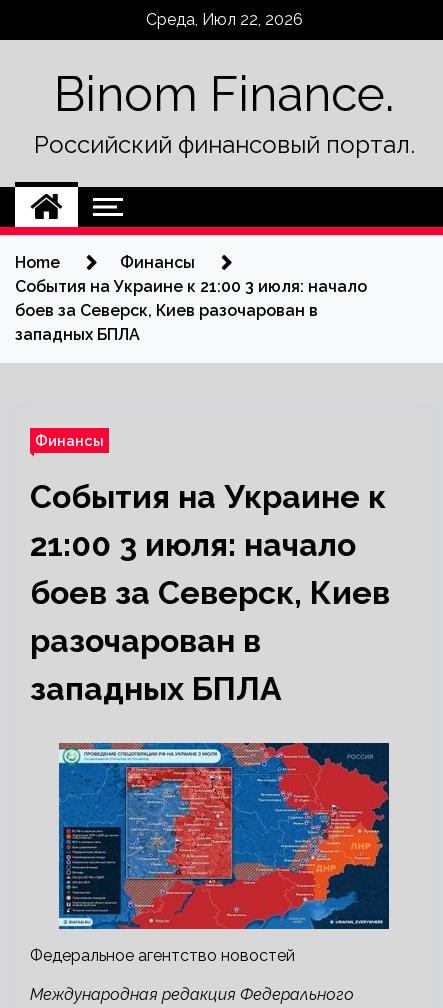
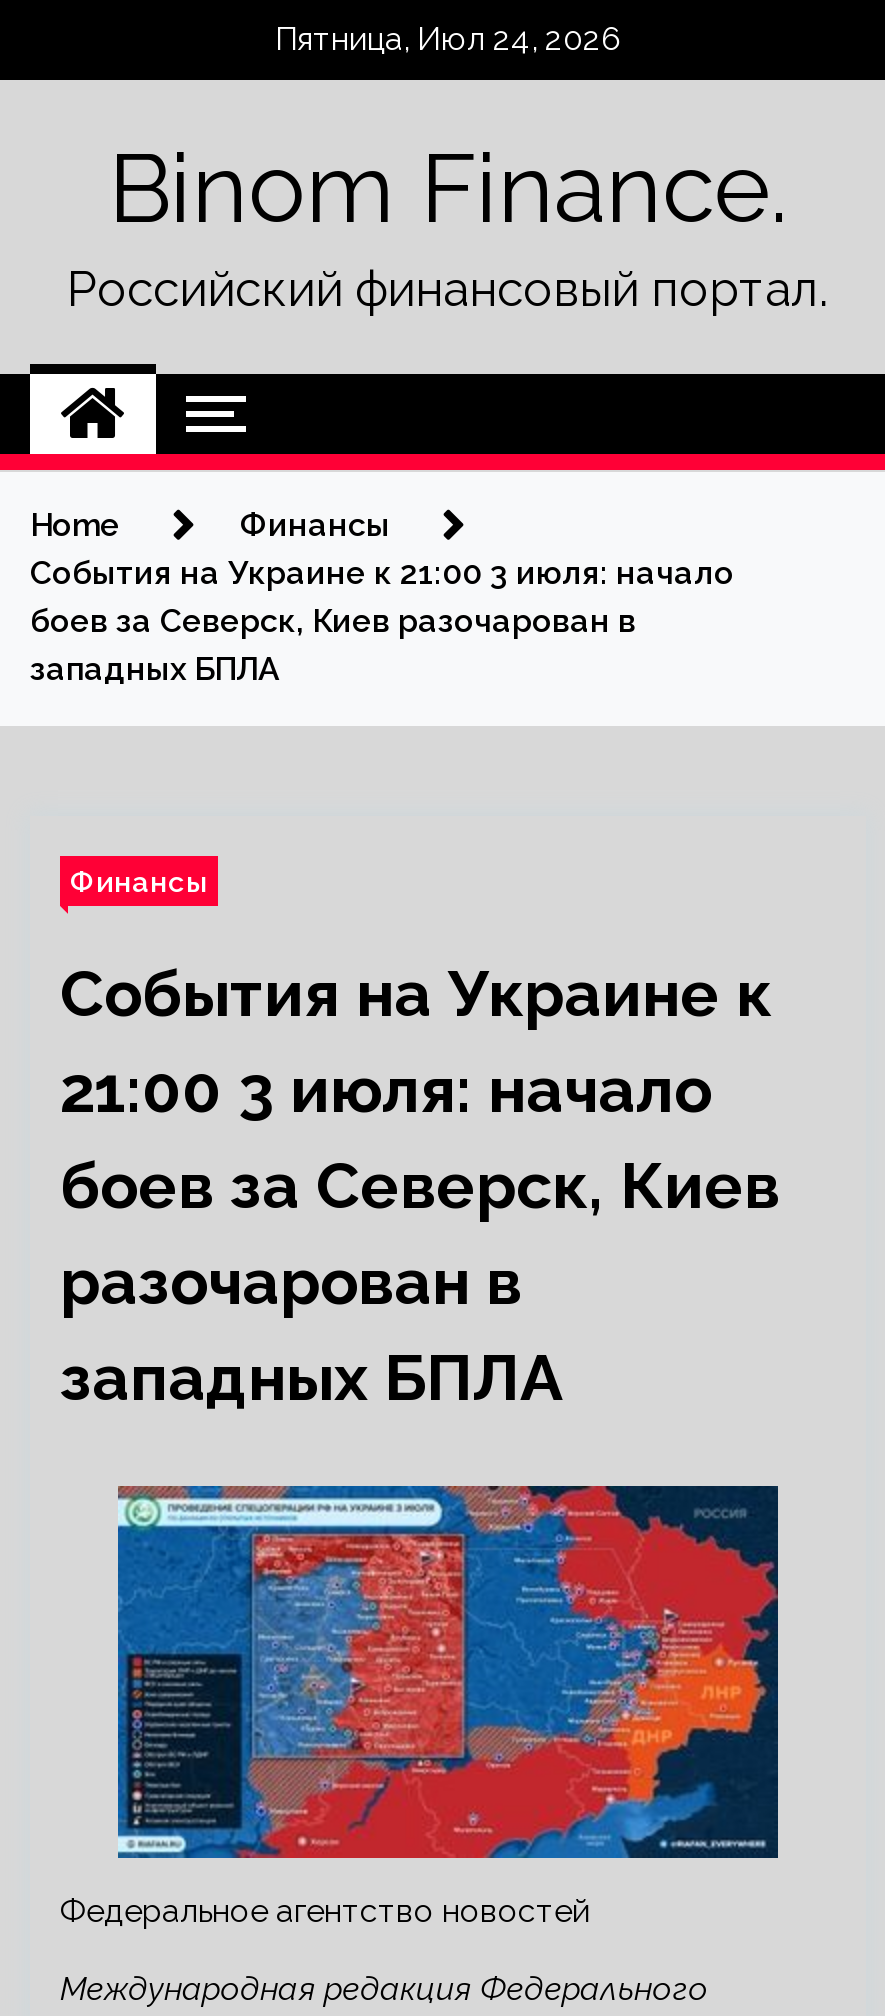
- Среда, Июл 22, 2026
+ Пятница, Июл 24, 2026
